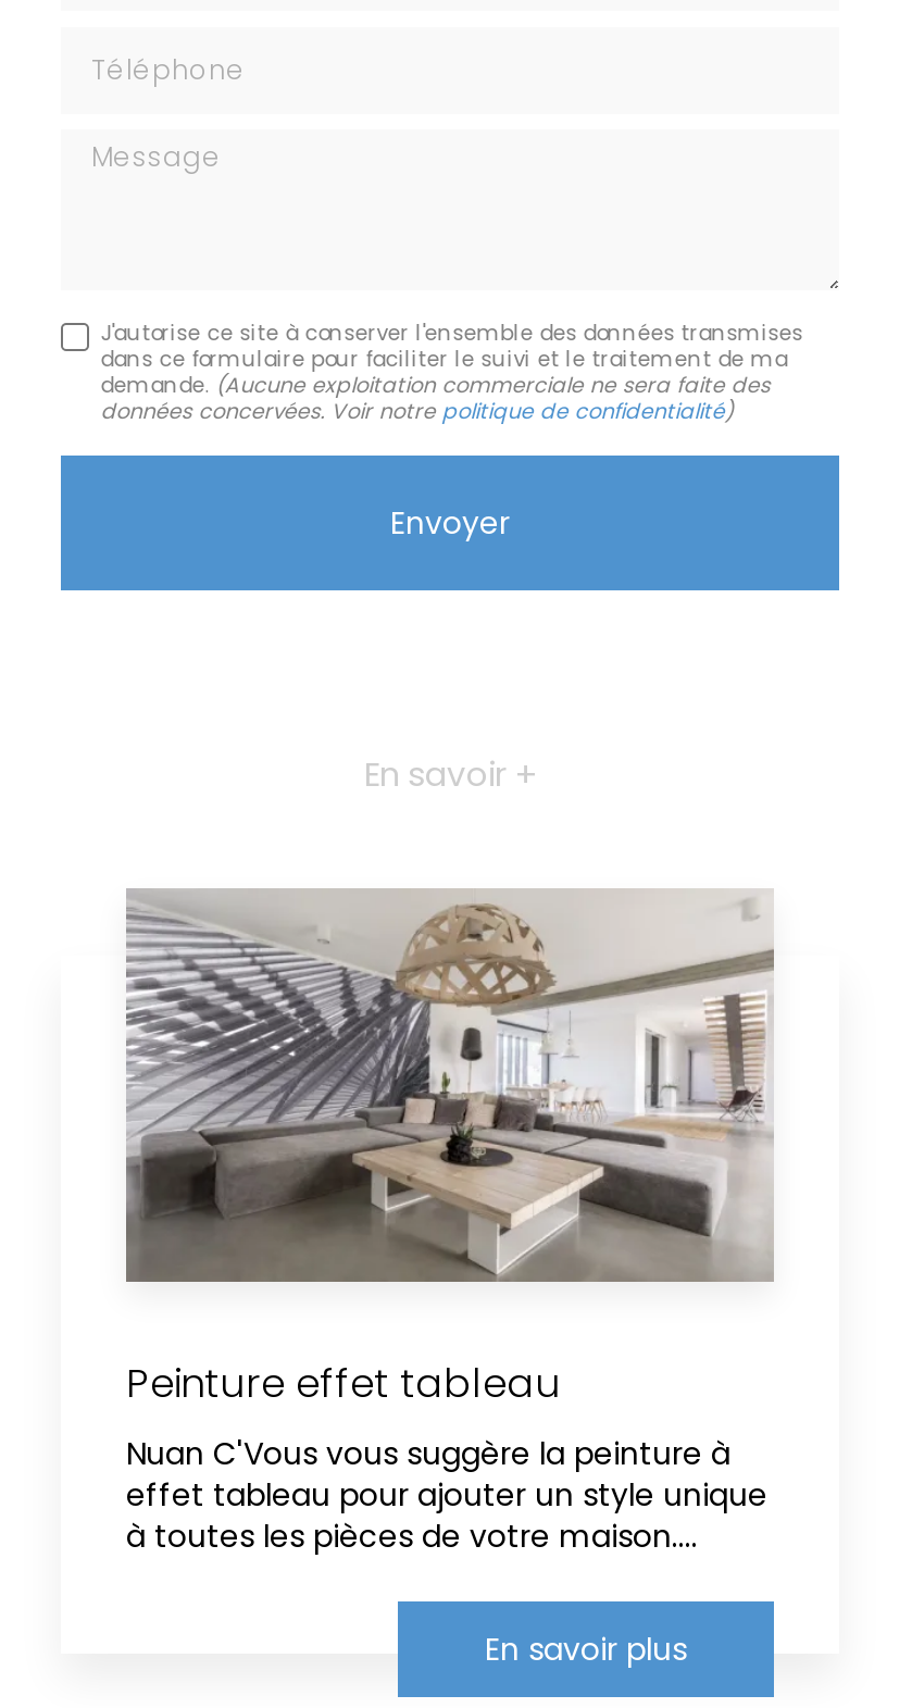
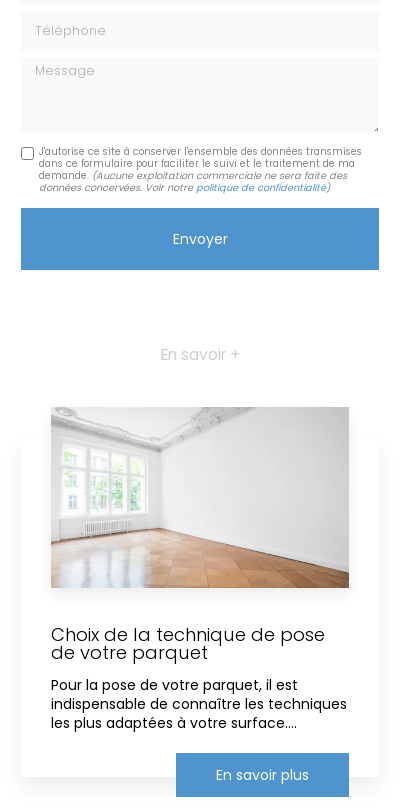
- [image]
- Peinture effet tableau
- Nuan C'Vous vous suggère la peinture à
- effet tableau pour ajouter un style unique
- à toutes les pièces de votre maison....
+ [image]
+ Choix de la technique de pose
+ de votre parquet
+ Pour la pose de votre parquet, il est
+ indispensable de connaître les techniques
+ les plus adaptées à votre surface....
